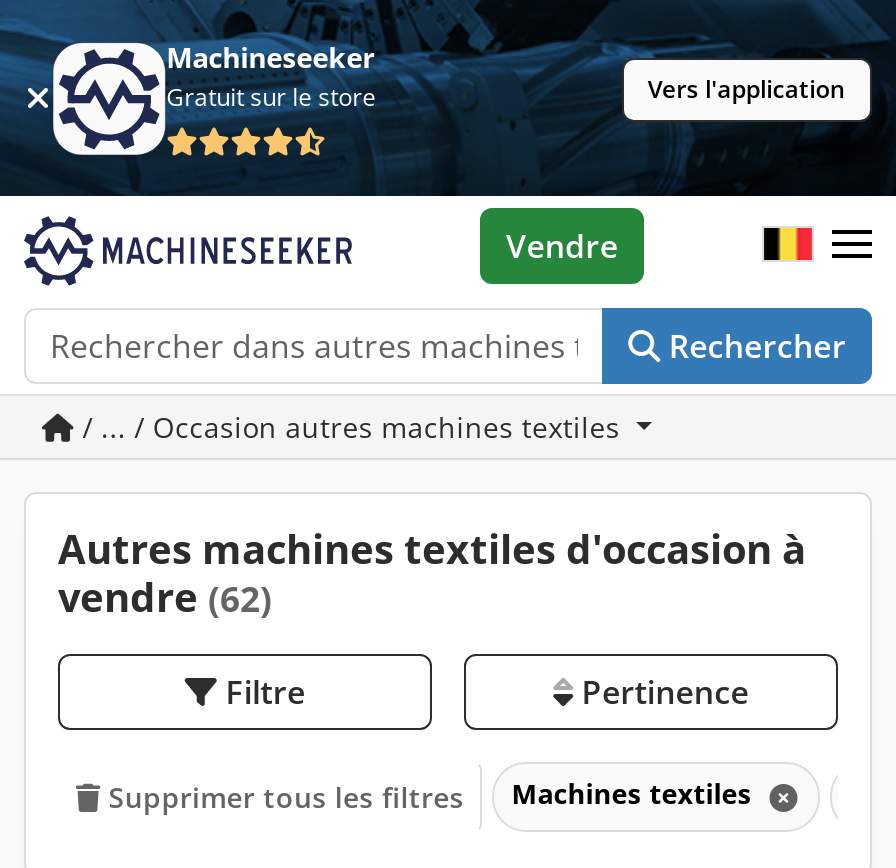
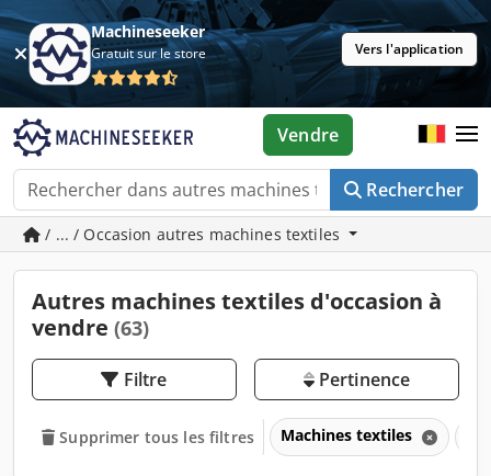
- vendre (62)
+ vendre (63)
